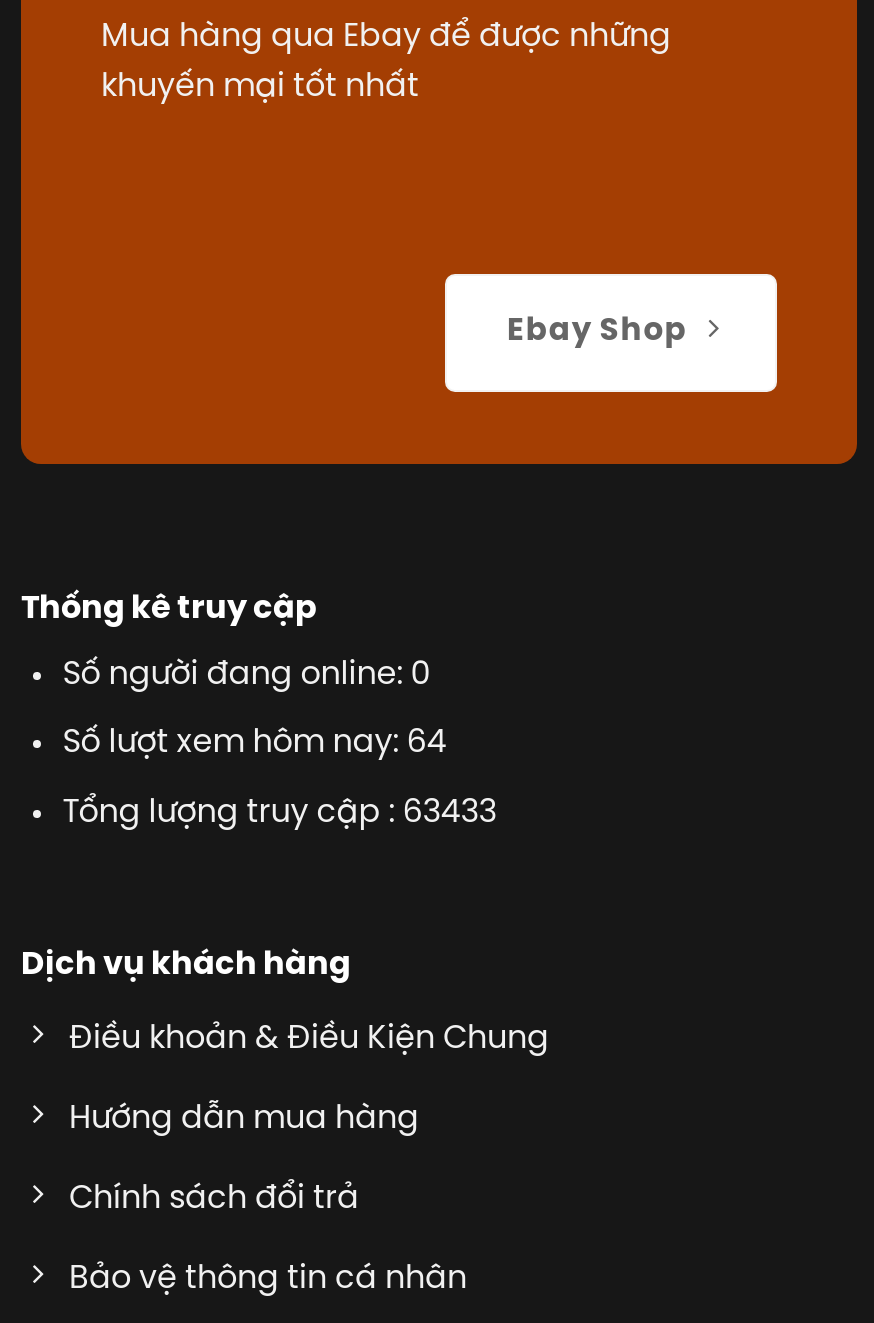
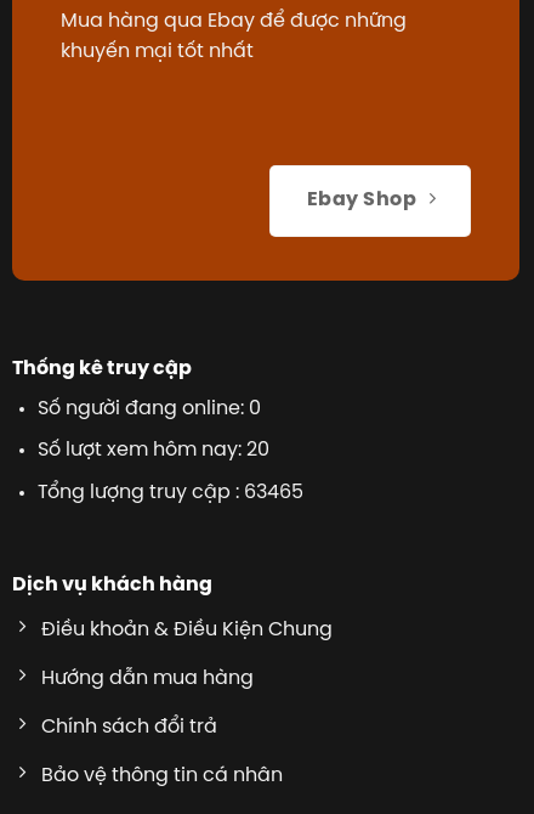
- Số lượt xem hôm nay: 64
+ Số lượt xem hôm nay: 20

- Tổng lượng truy cập : 63433
+ Tổng lượng truy cập : 63465
